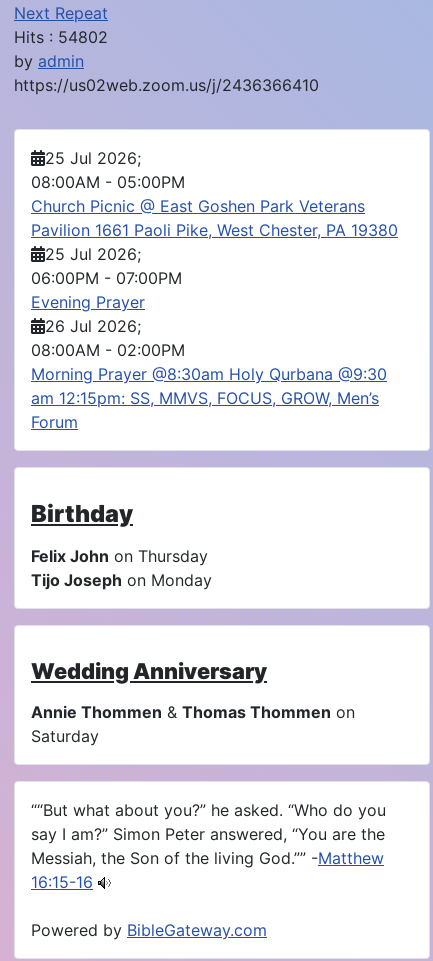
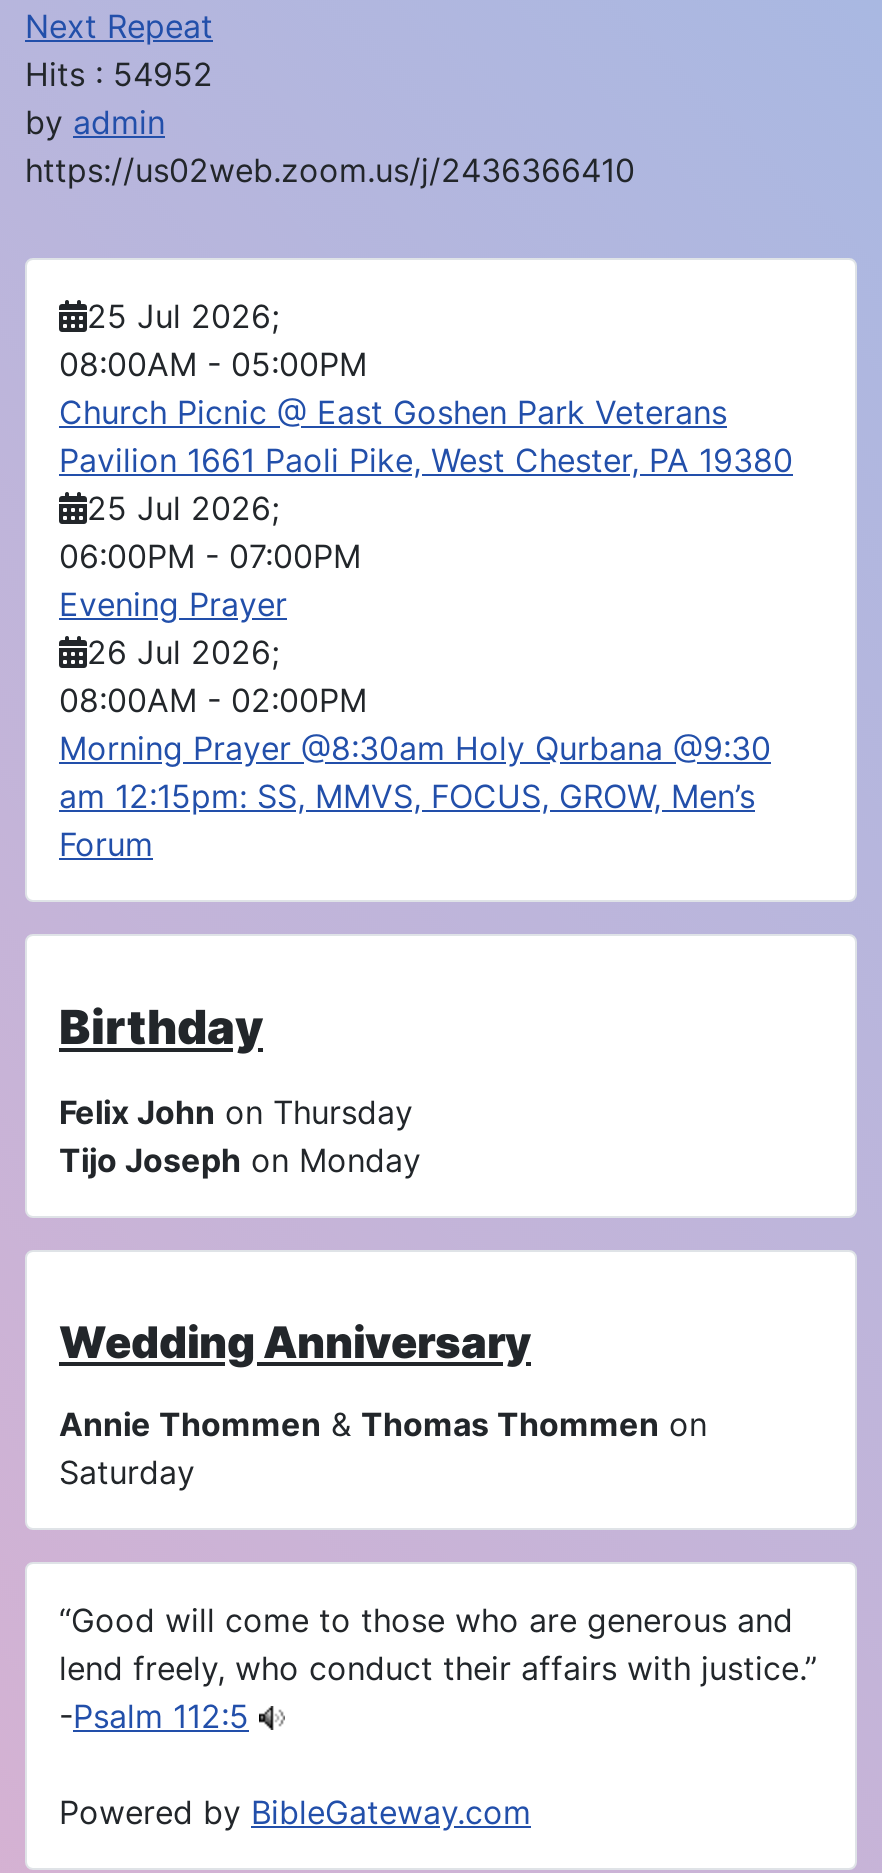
- Hits: 54802
+ Hits: 54952

- ““But what about you?” he asked. “Who do you
- say I am?” Simon Peter answered, “You are the
- Messiah, the Son of the living God.”” -Matthew
- 16:15-16
+ “Good will come to those who are generous and
+ lend freely, who conduct their affairs with justice.”
+ -Psalm 112:5
